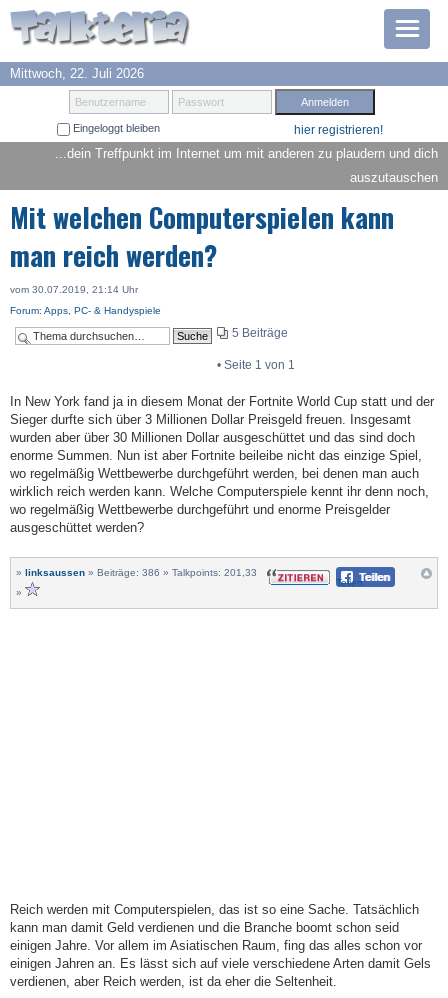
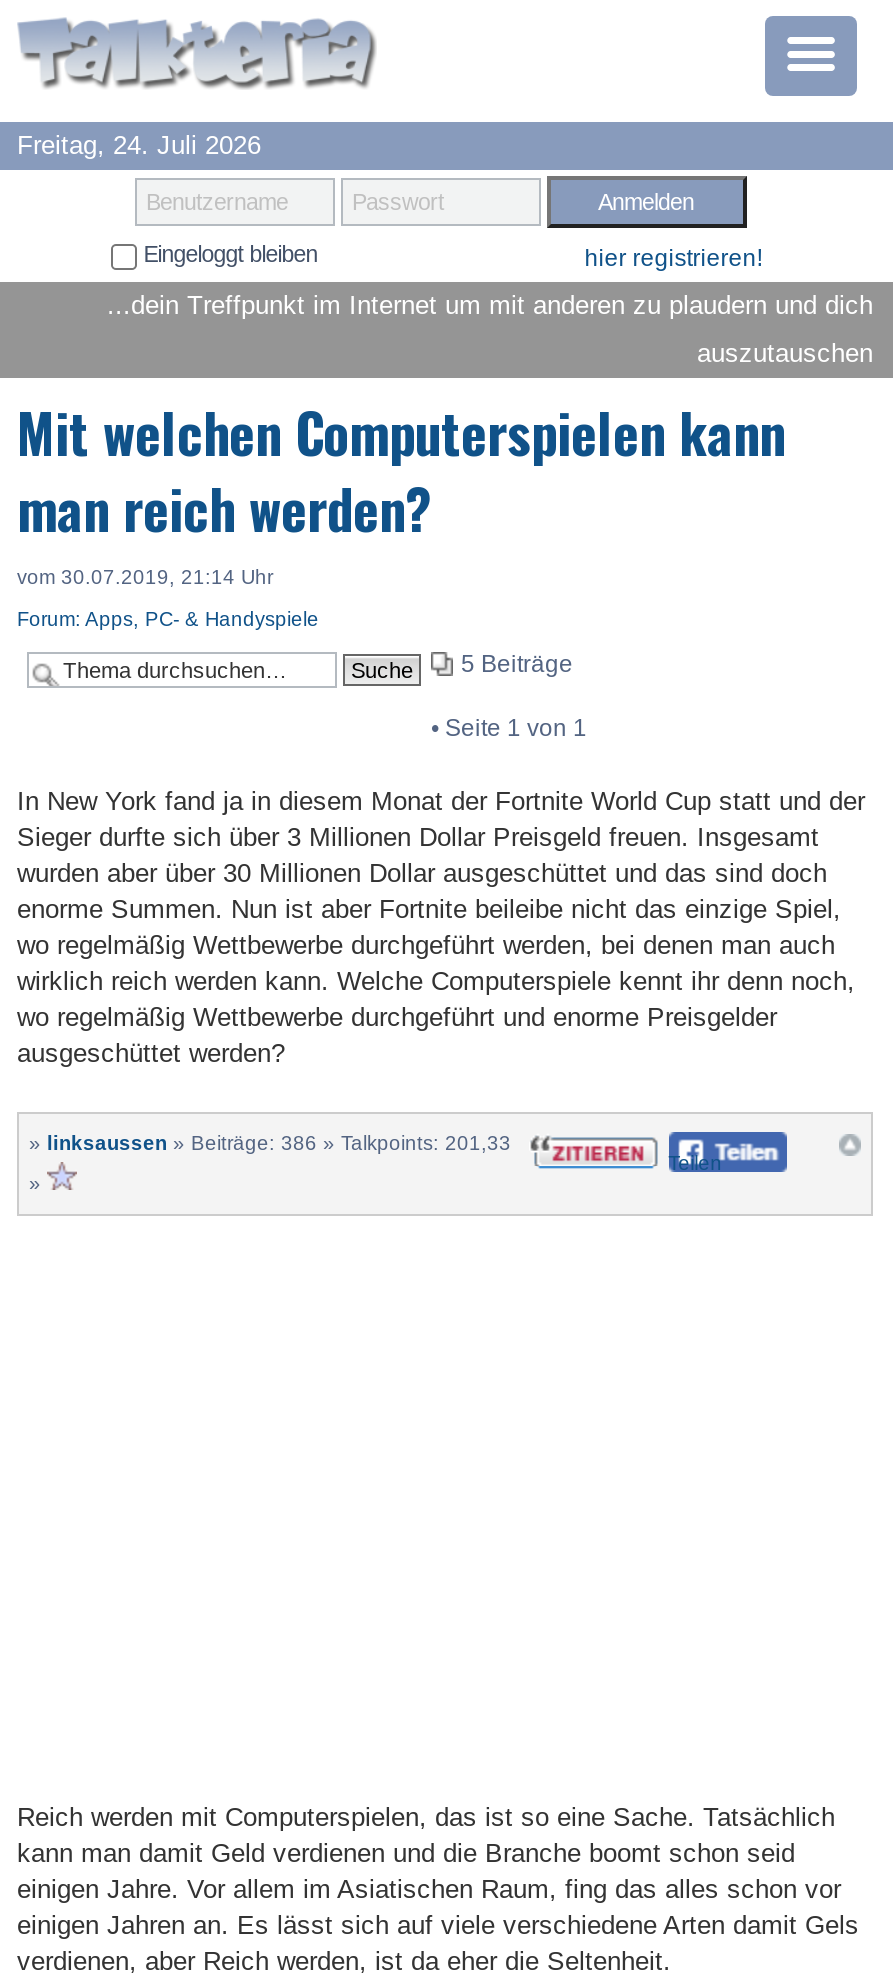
- Mittwoch, 22. Juli 2026
+ Freitag, 24. Juli 2026
